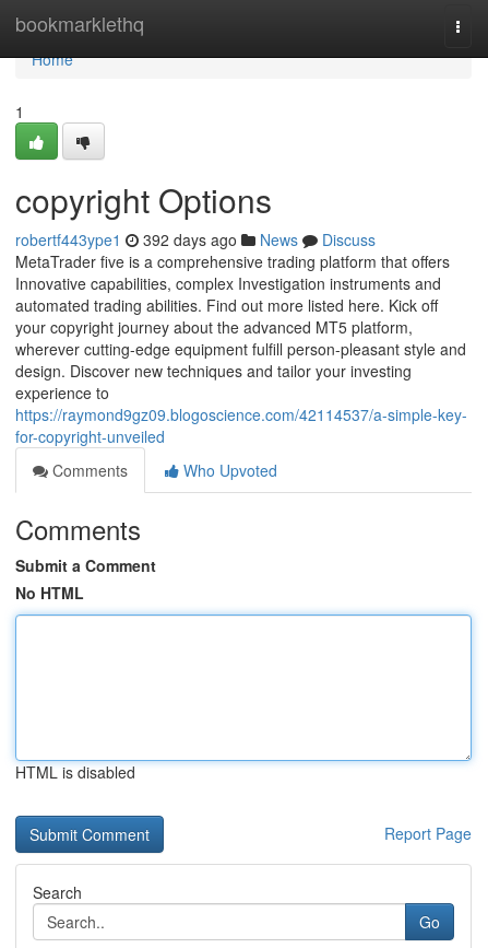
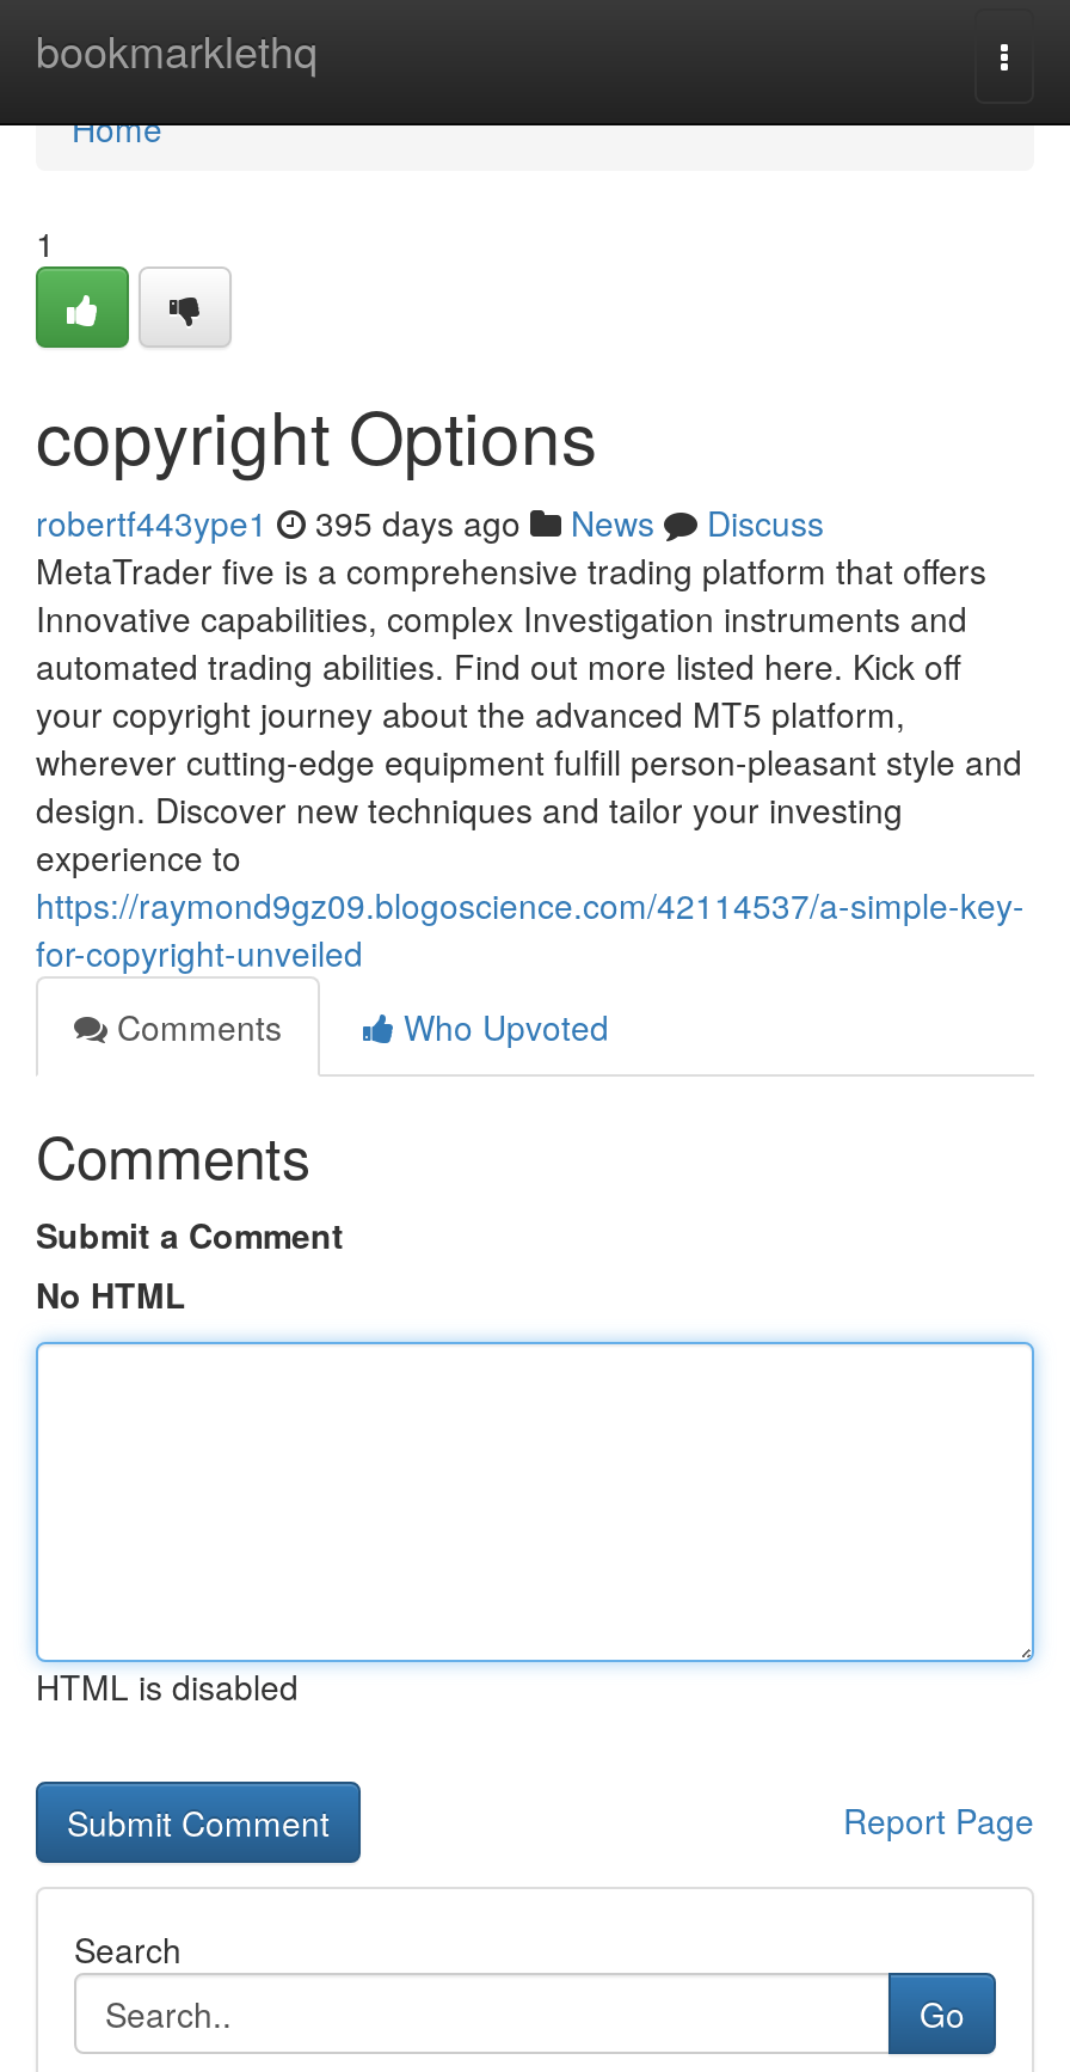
- robertf443ype1 392 days ago News Discuss
+ robertf443ype1 395 days ago News Discuss
